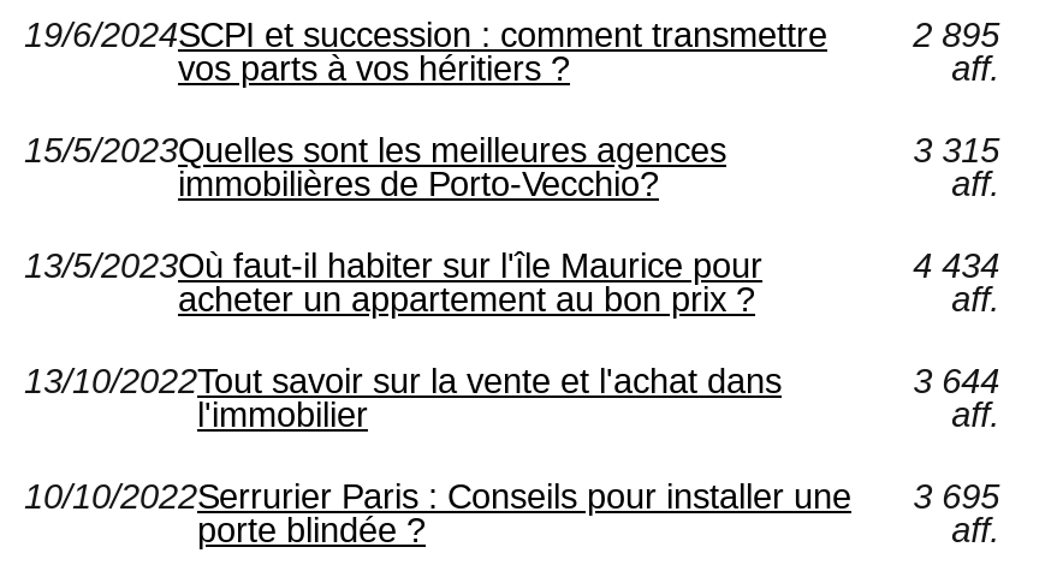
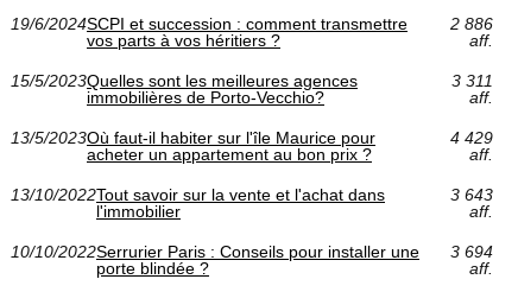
- 2 895
+ 2 886

- 3 315
+ 3 311

- 4 434
+ 4 429

- 3 644
+ 3 643

- 10/10/2022Serrurier Paris : Conseils pour installer une 3 695
+ 10/10/2022Serrurier Paris : Conseils pour installer une 3 694
